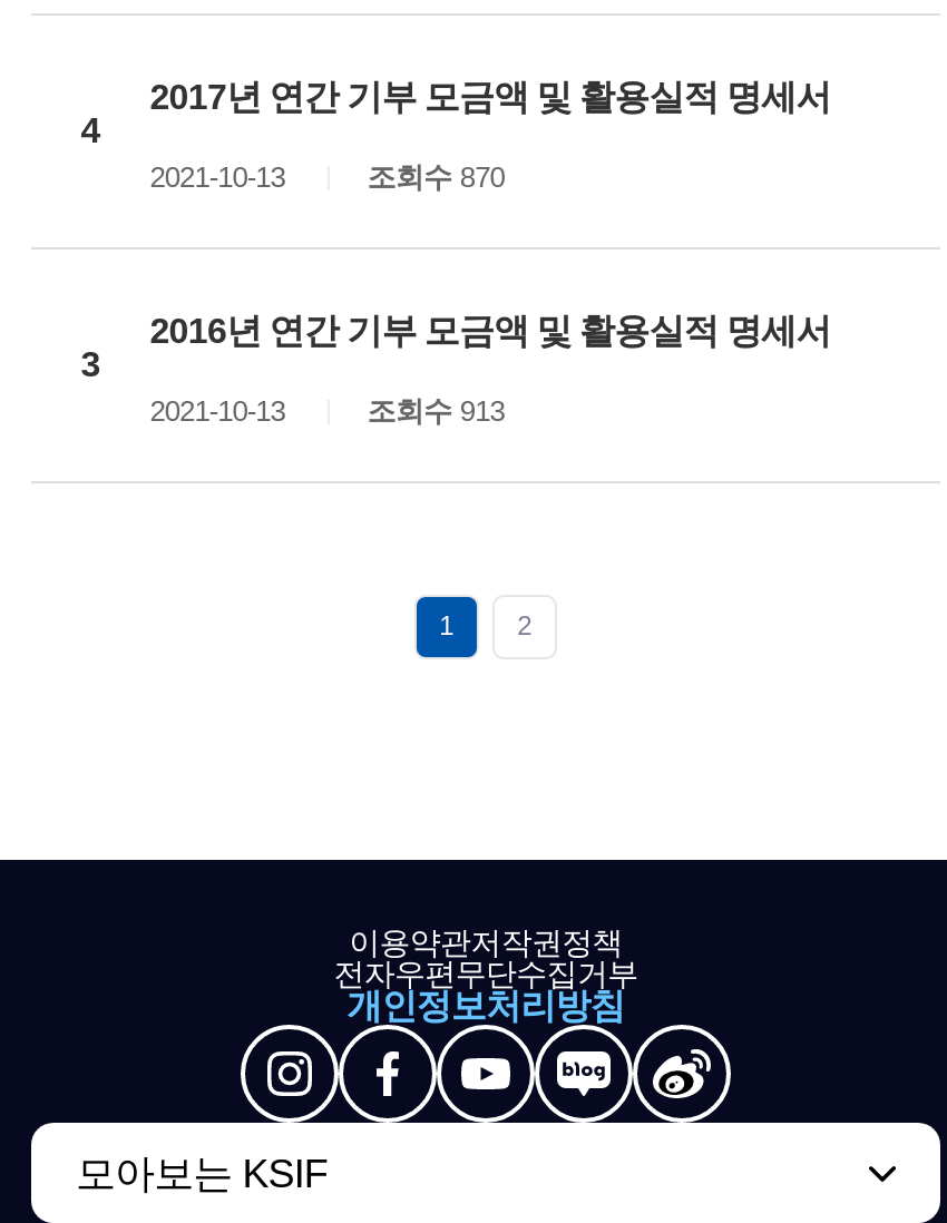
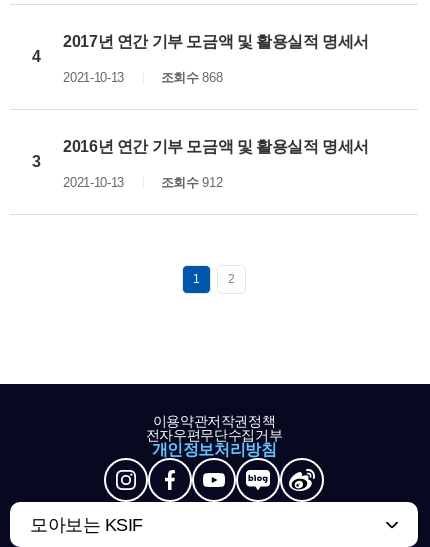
- 조회수 870
+ 조회수 868

- 조회수 913
+ 조회수 912
